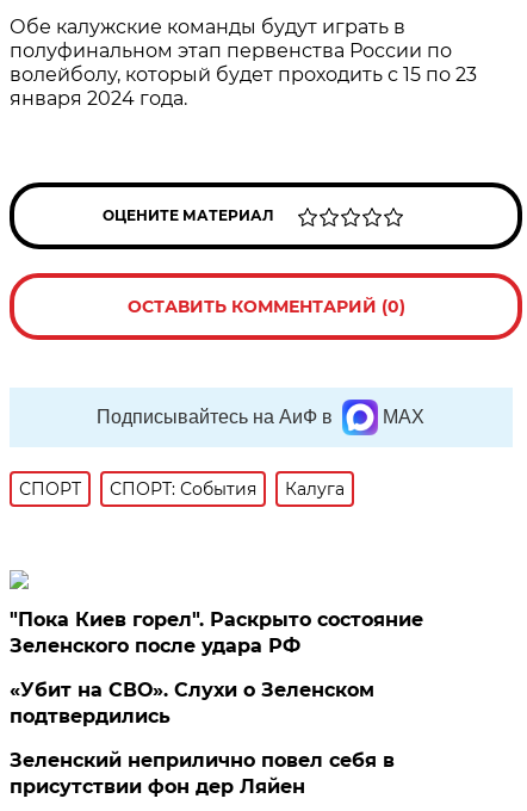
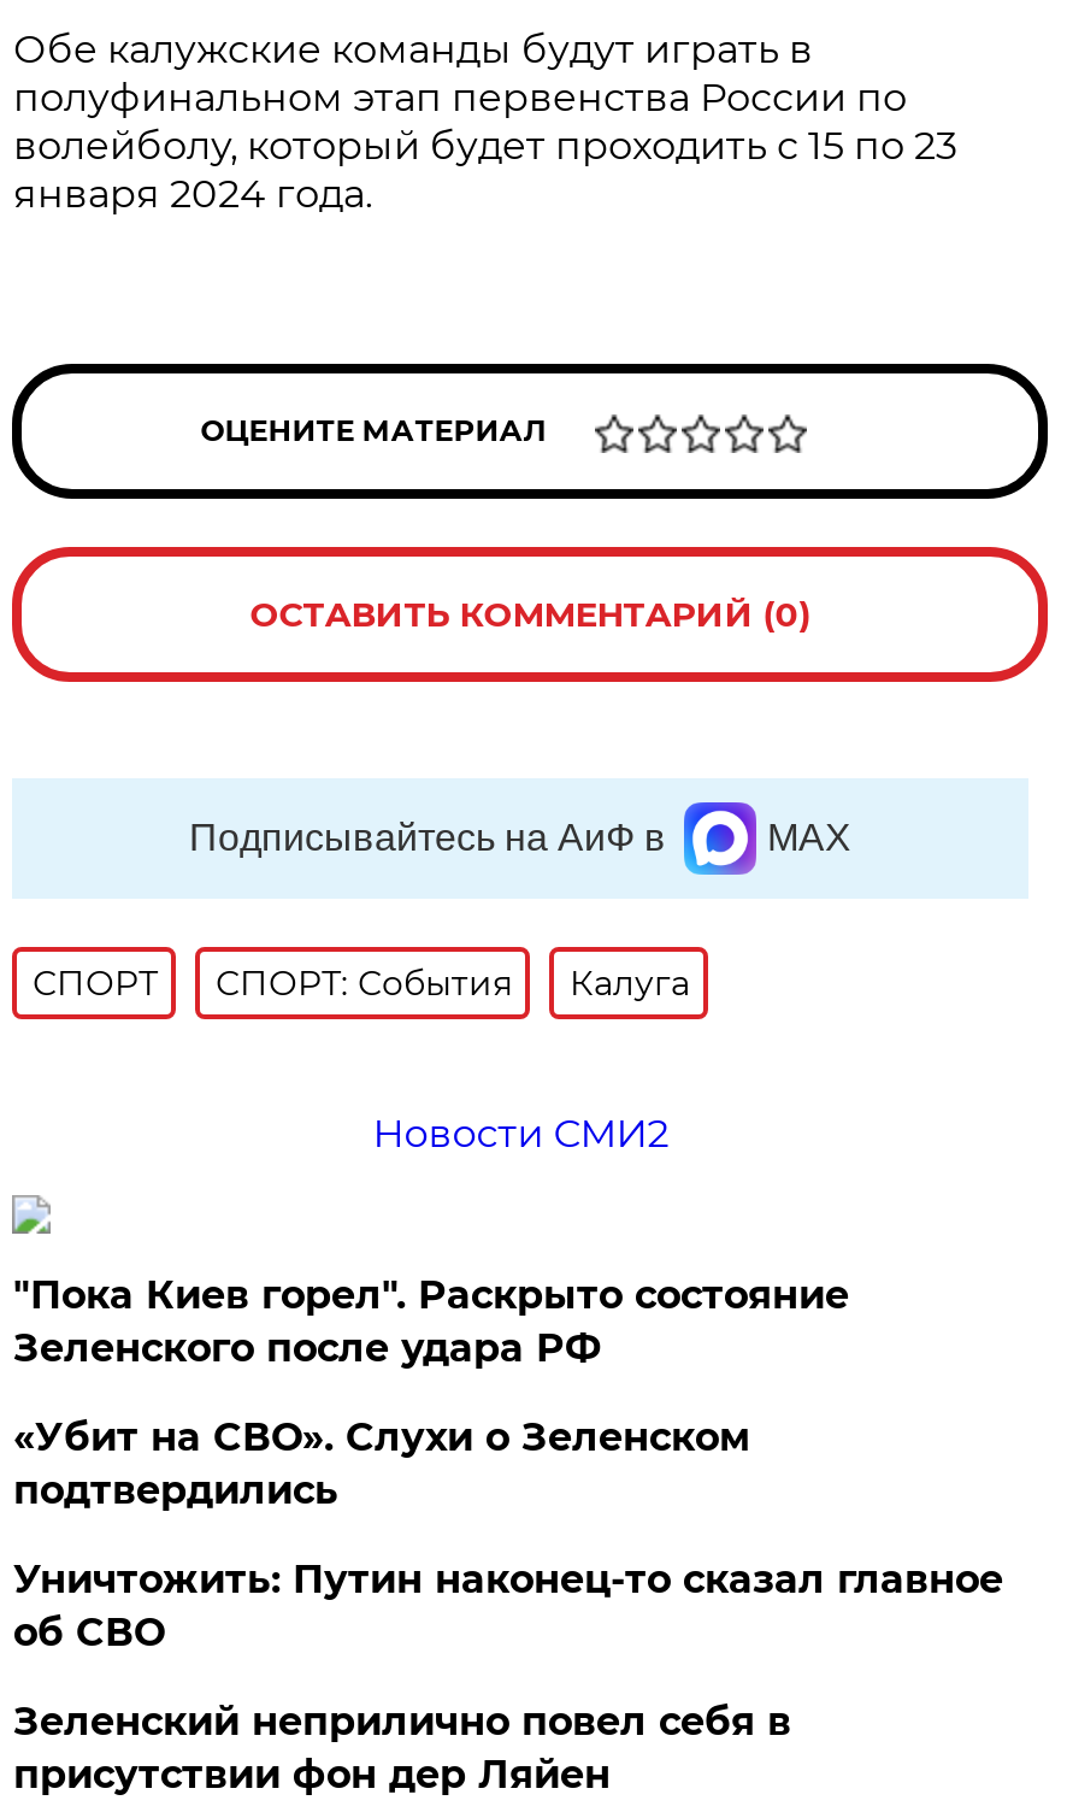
+ Новости СМИ2

+ Уничтожить: Путин наконец-то сказал главное
+ об СВО
